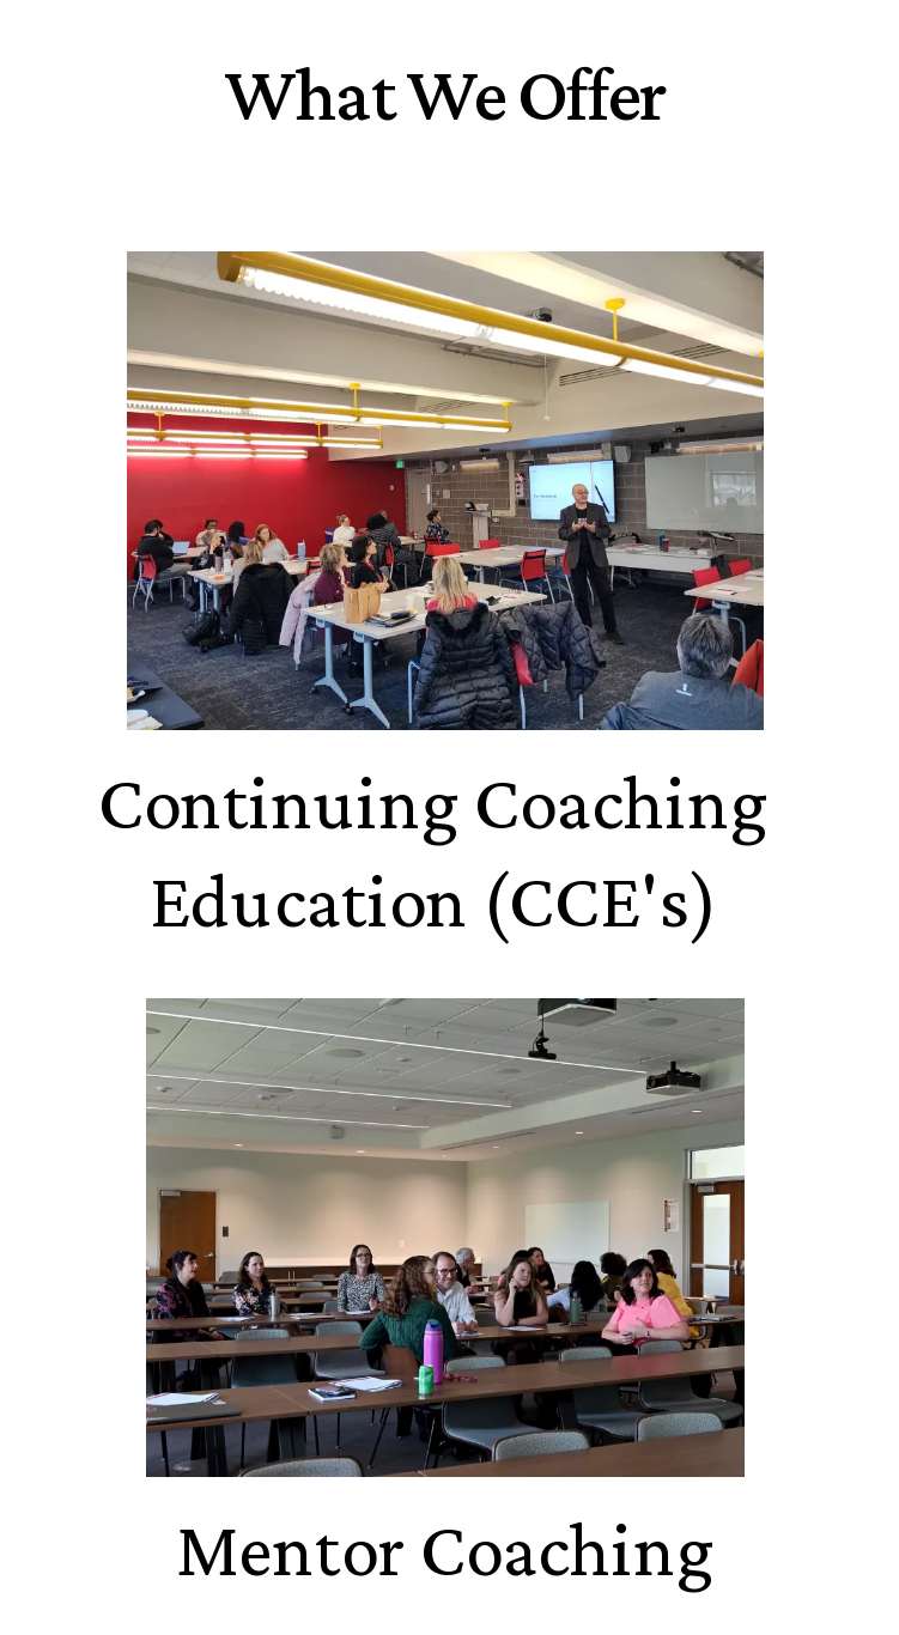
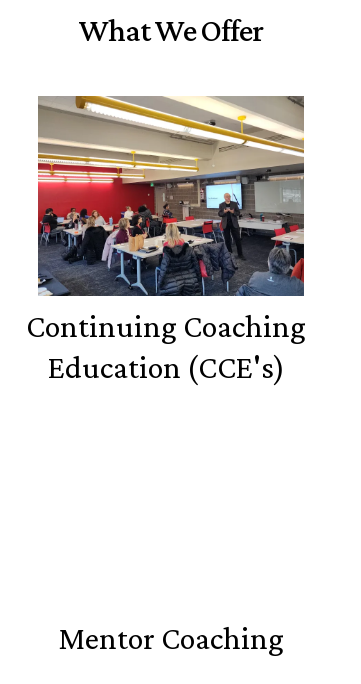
- [image]
